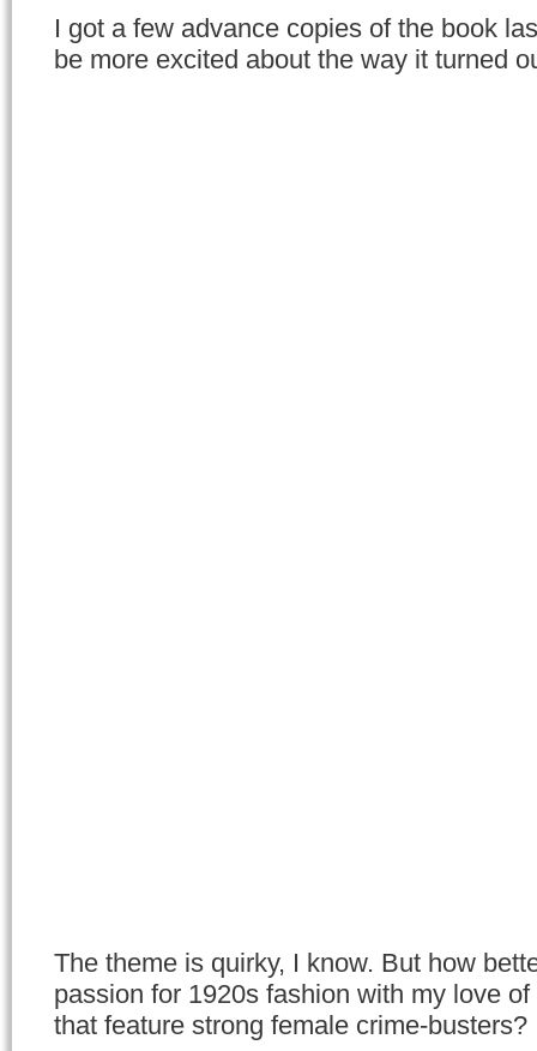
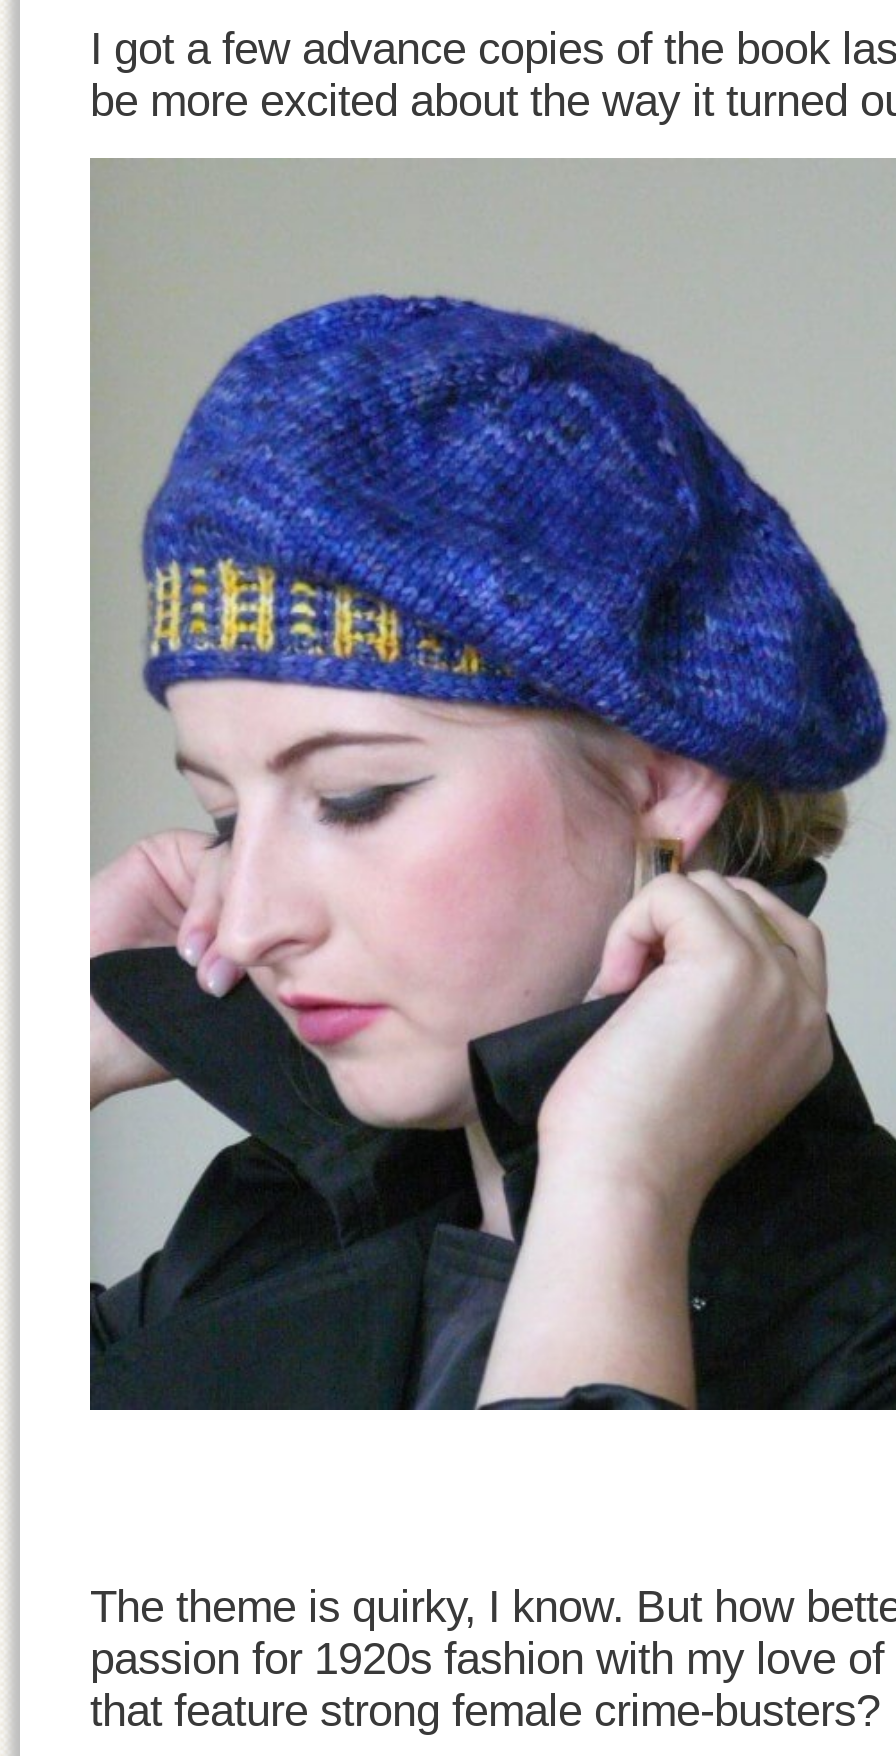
+ [image]
